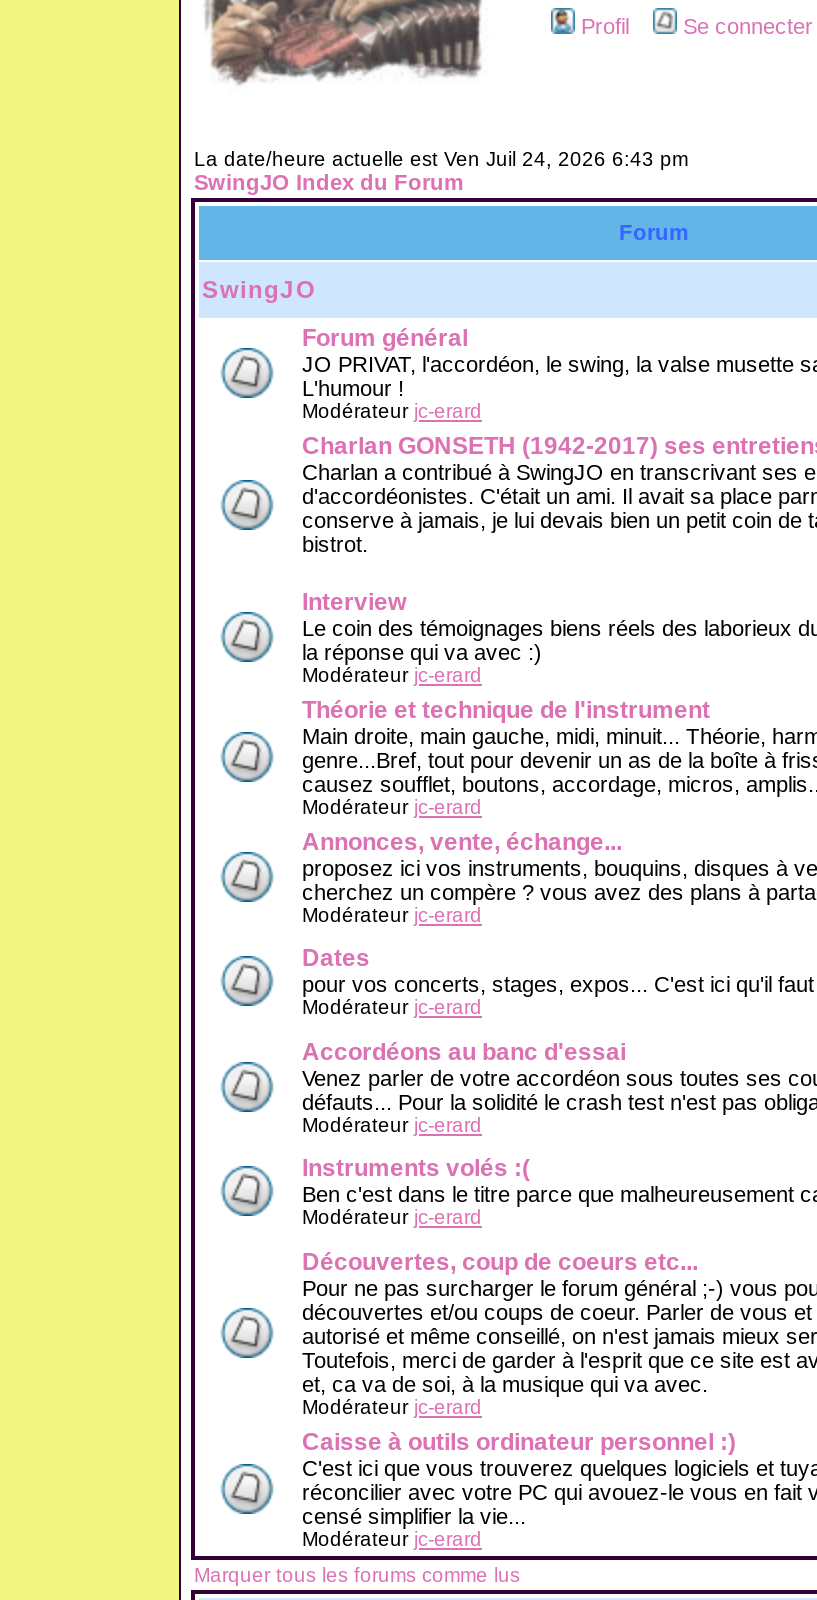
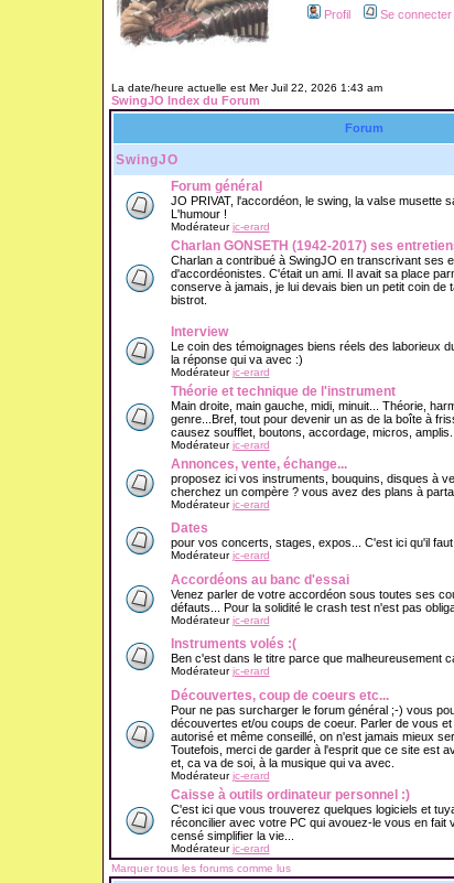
- La date/heure actuelle est Ven Juil 24, 2026 6:43 pm
+ La date/heure actuelle est Mer Juil 22, 2026 1:43 am
